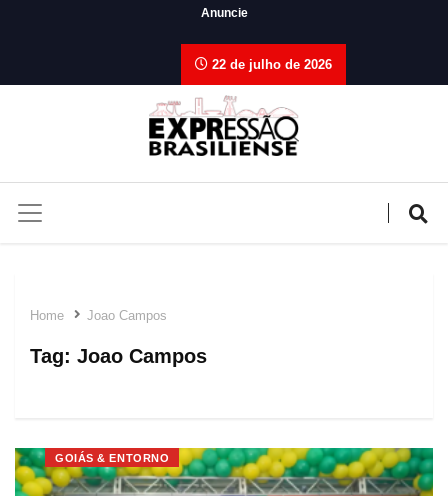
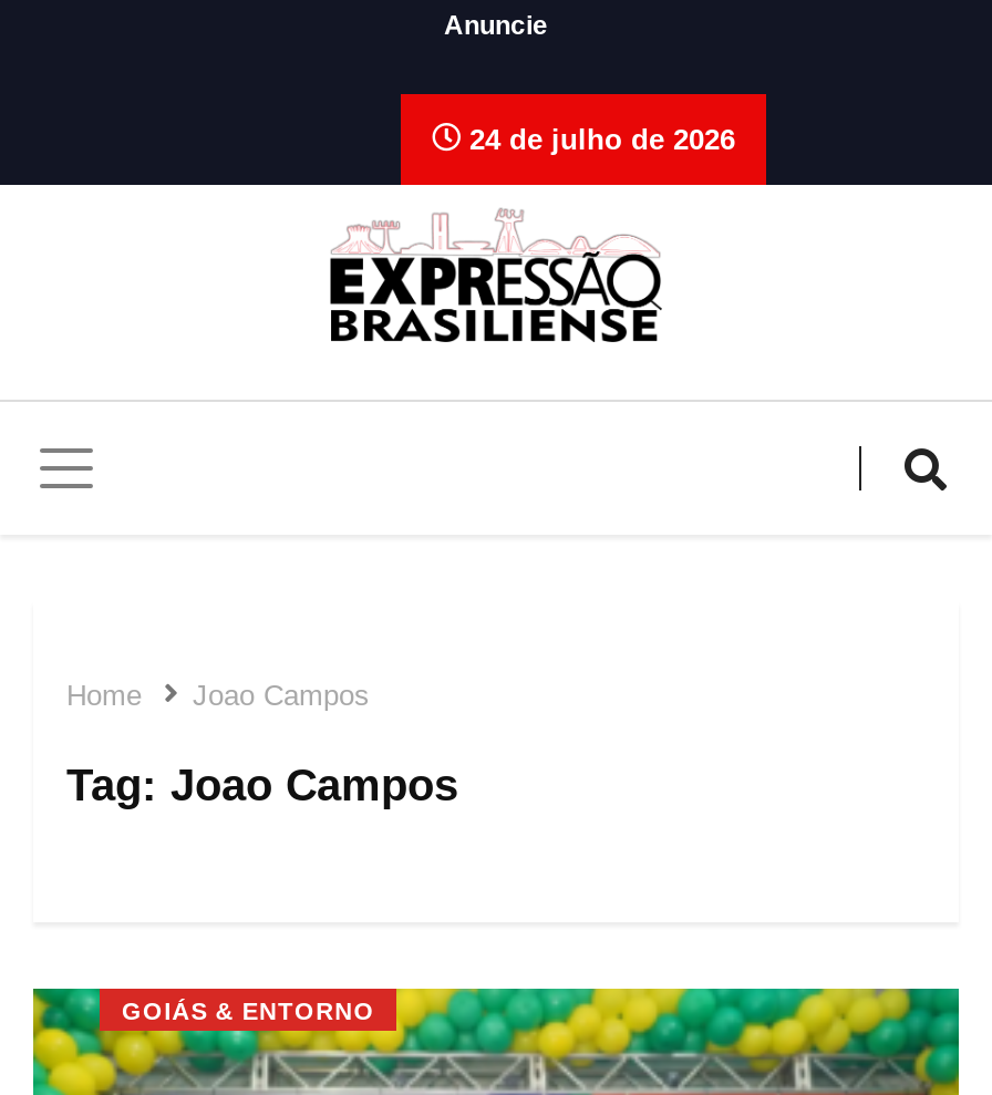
- 22 de julho de 2026
+ 24 de julho de 2026
